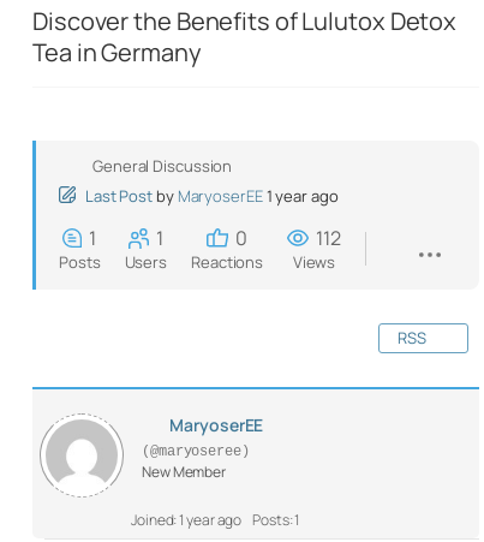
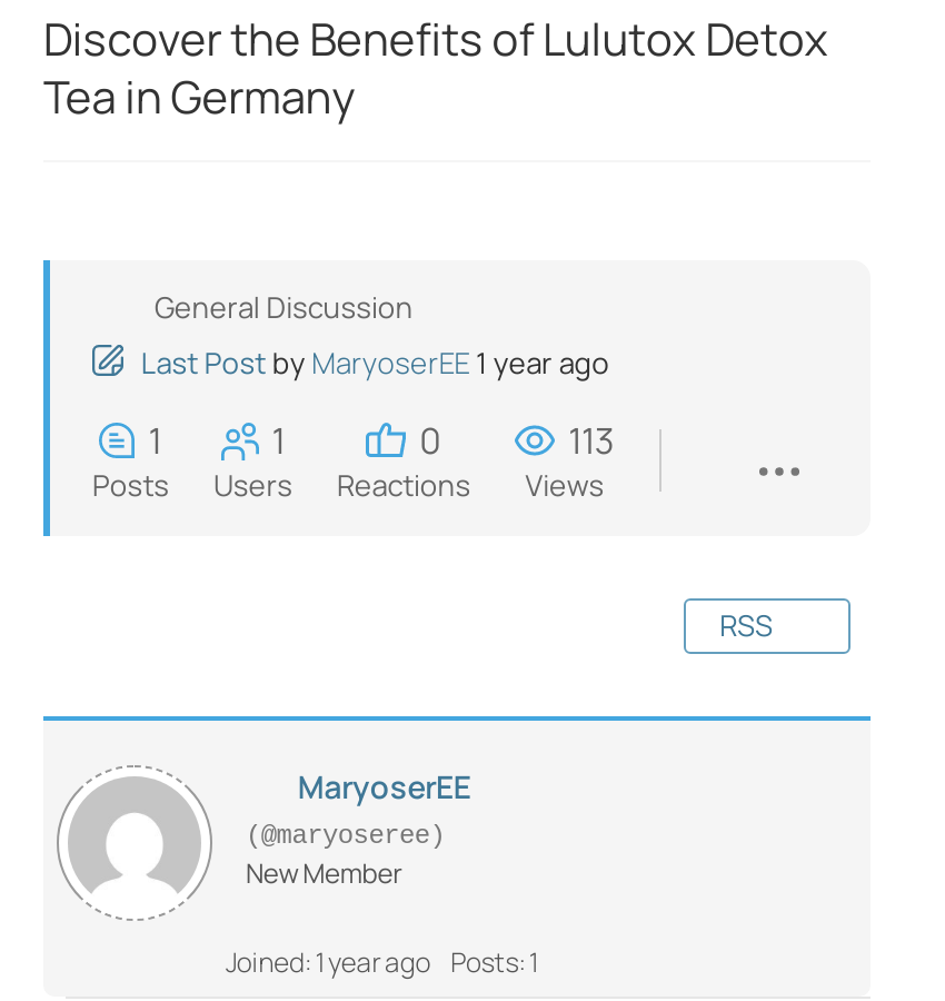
- 112
+ 113
